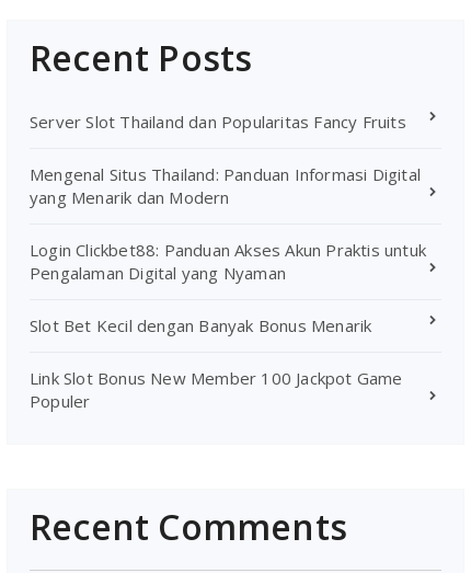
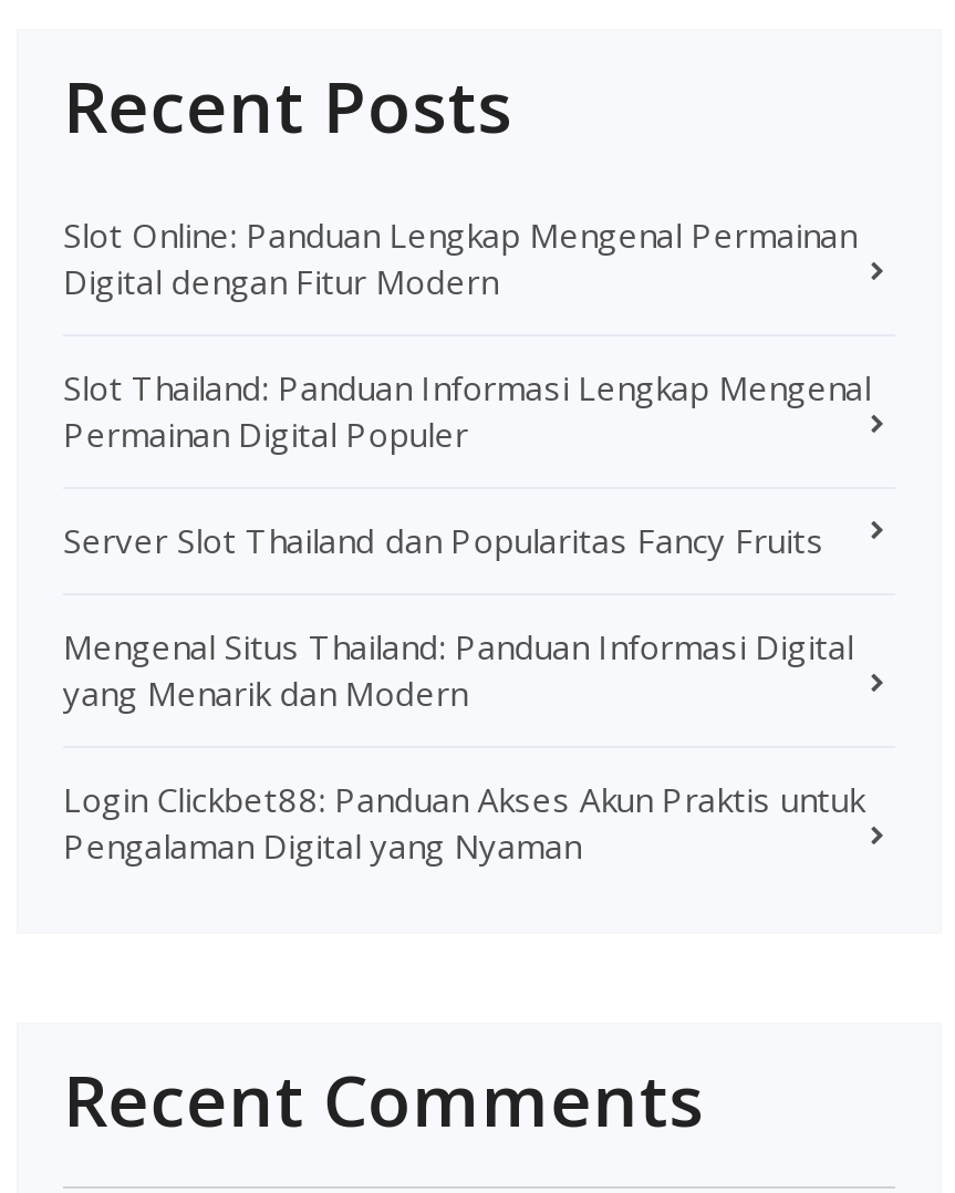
+ Slot Online: Panduan Lengkap Mengenal Permainan
+ Digital dengan Fitur Modern
+ Slot Thailand: Panduan Informasi Lengkap Mengenal
+ Permainan Digital Populer

moved down: Server Slot Thailand dan Popularitas Fancy Fruits | Mengenal Situs Thailand: Panduan Informasi Digital | yang Menarik dan Modern | Login Clickbet88: Panduan Akses Akun Praktis untuk | Pengalaman Digital yang Nyaman

- Slot Bet Kecil dengan Banyak Bonus Menarik
- Link Slot Bonus New Member 100 Jackpot Game
- Populer
